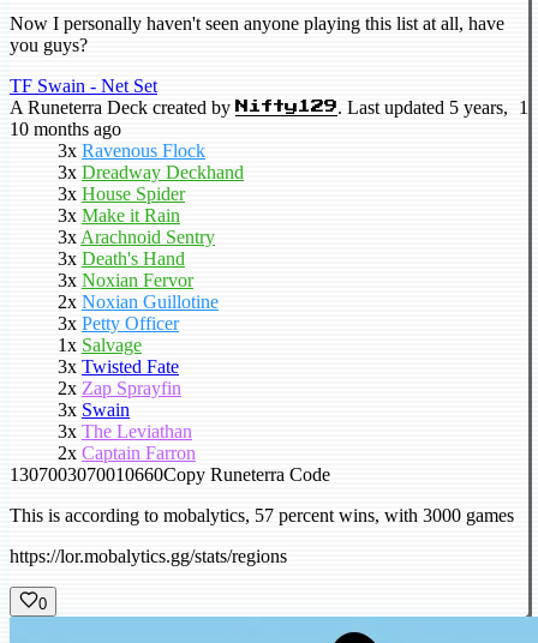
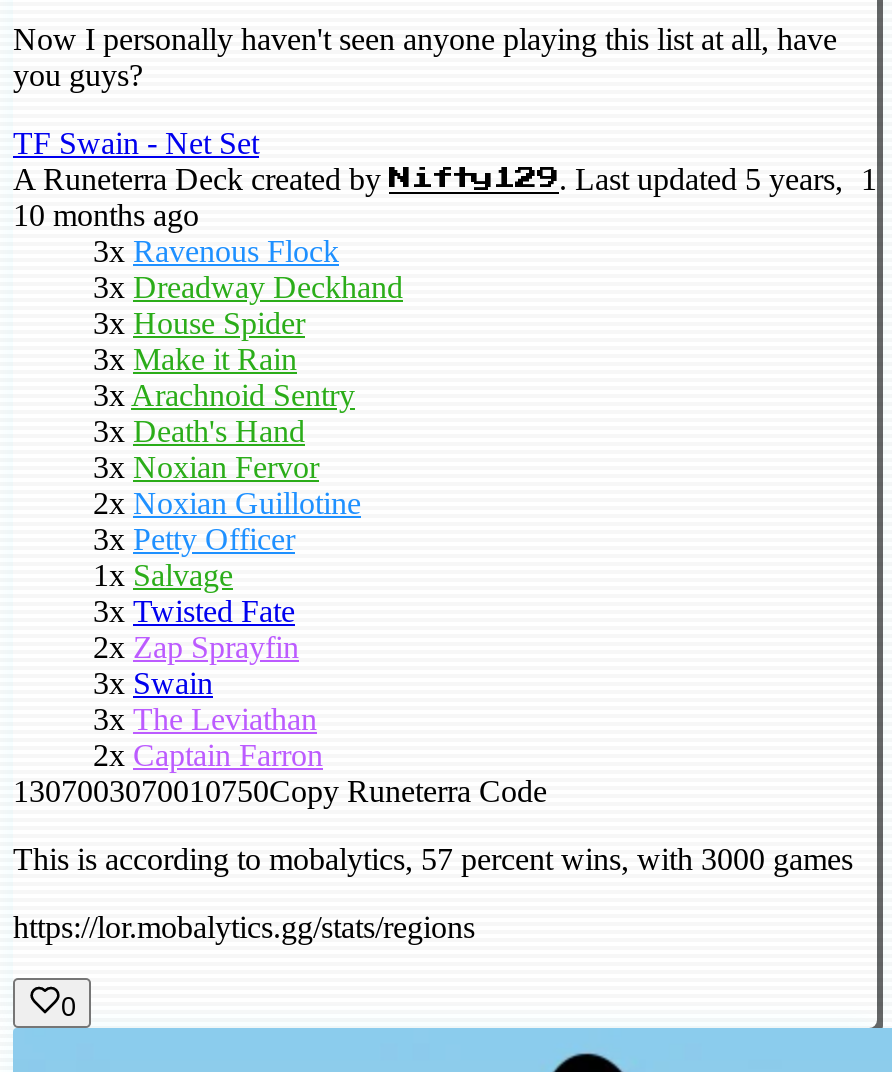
- 1 307003070010660Copy Runeterra Code
+ 1 307003070010750Copy Runeterra Code
